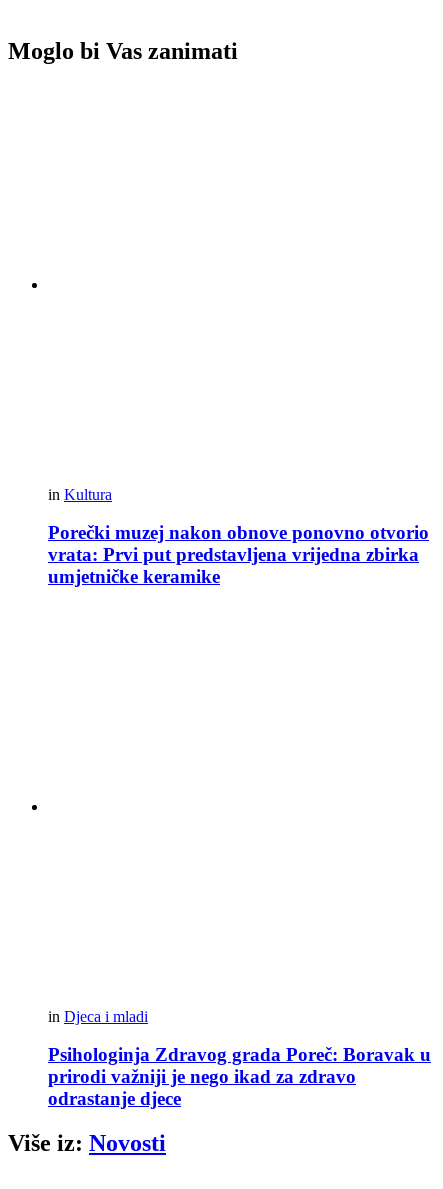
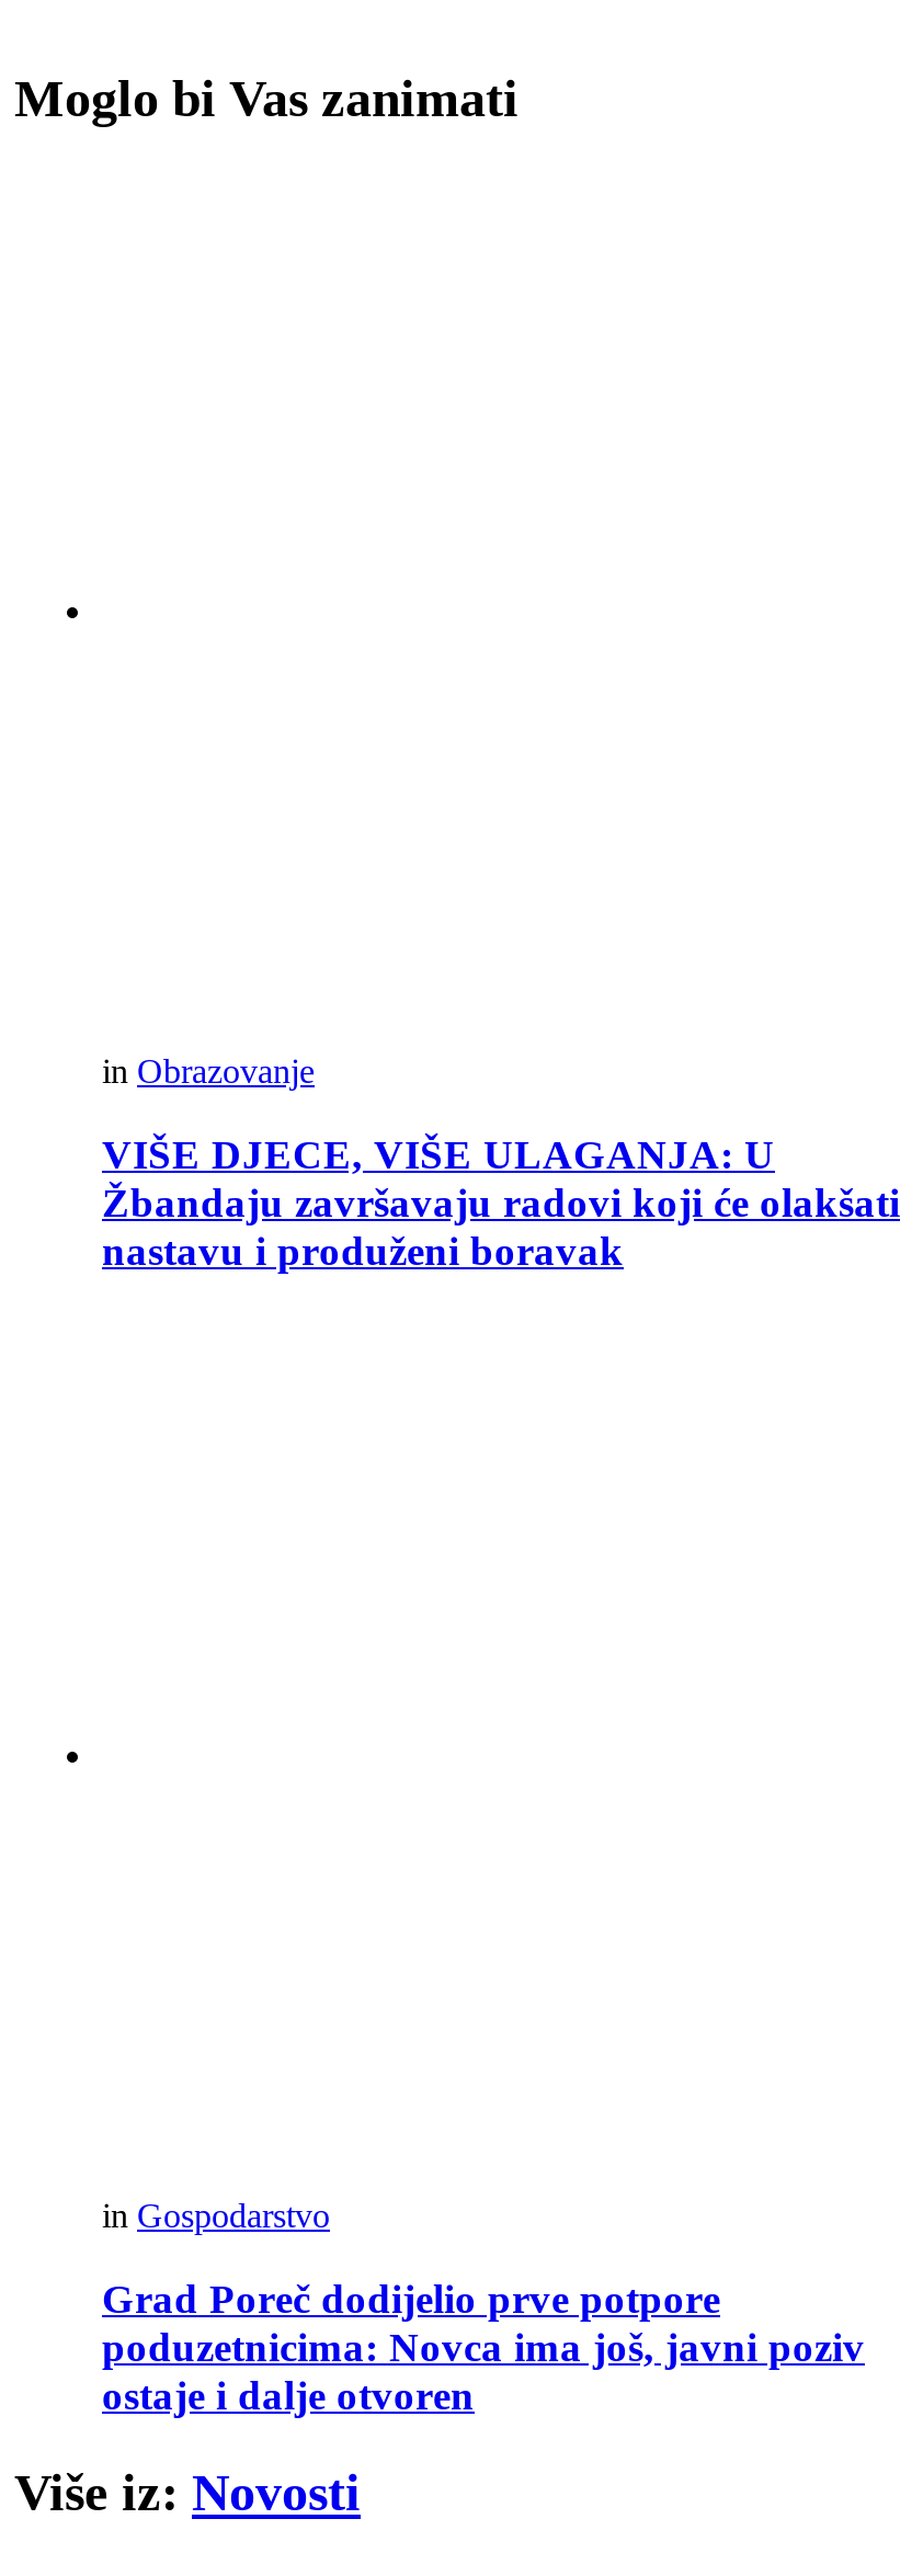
- in Kultura
+ in Obrazovanje

- Porečki muzej nakon obnove ponovno otvorio
- vrata: Prvi put predstavljena vrijedna zbirka
- umjetničke keramike
+ VIŠE DJECE, VIŠE ULAGANJA: U
+ Žbandaju završavaju radovi koji će olakšati
+ nastavu i produženi boravak

- in Djeca i mladi
+ in Gospodarstvo

- Psihologinja Zdravog grada Poreč: Boravak u
- prirodi važniji je nego ikad za zdravo
- odrastanje djece
+ Grad Poreč dodijelio prve potpore
+ poduzetnicima: Novca ima još, javni poziv
+ ostaje i dalje otvoren
